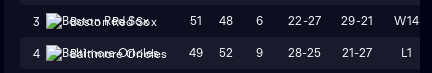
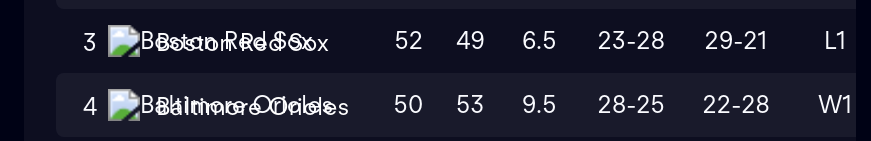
- 51
+ 52

- 48
+ 49

- 6
+ 6.5

- 22-27
+ 23-28

- W14
+ L1

- 49
+ 50

- 52
+ 53

- 9
+ 9.5

- 21-27
- L1
+ 22-28
+ W1
